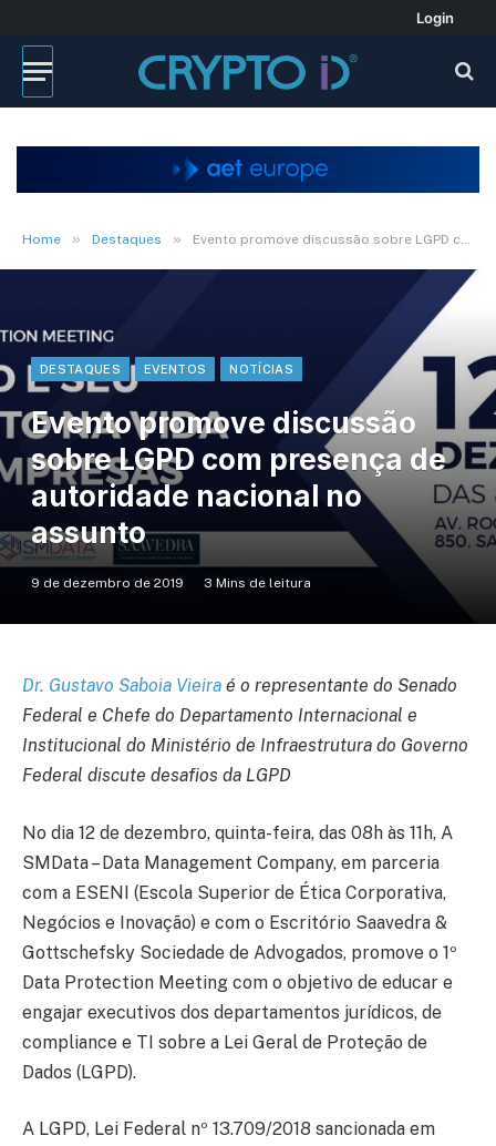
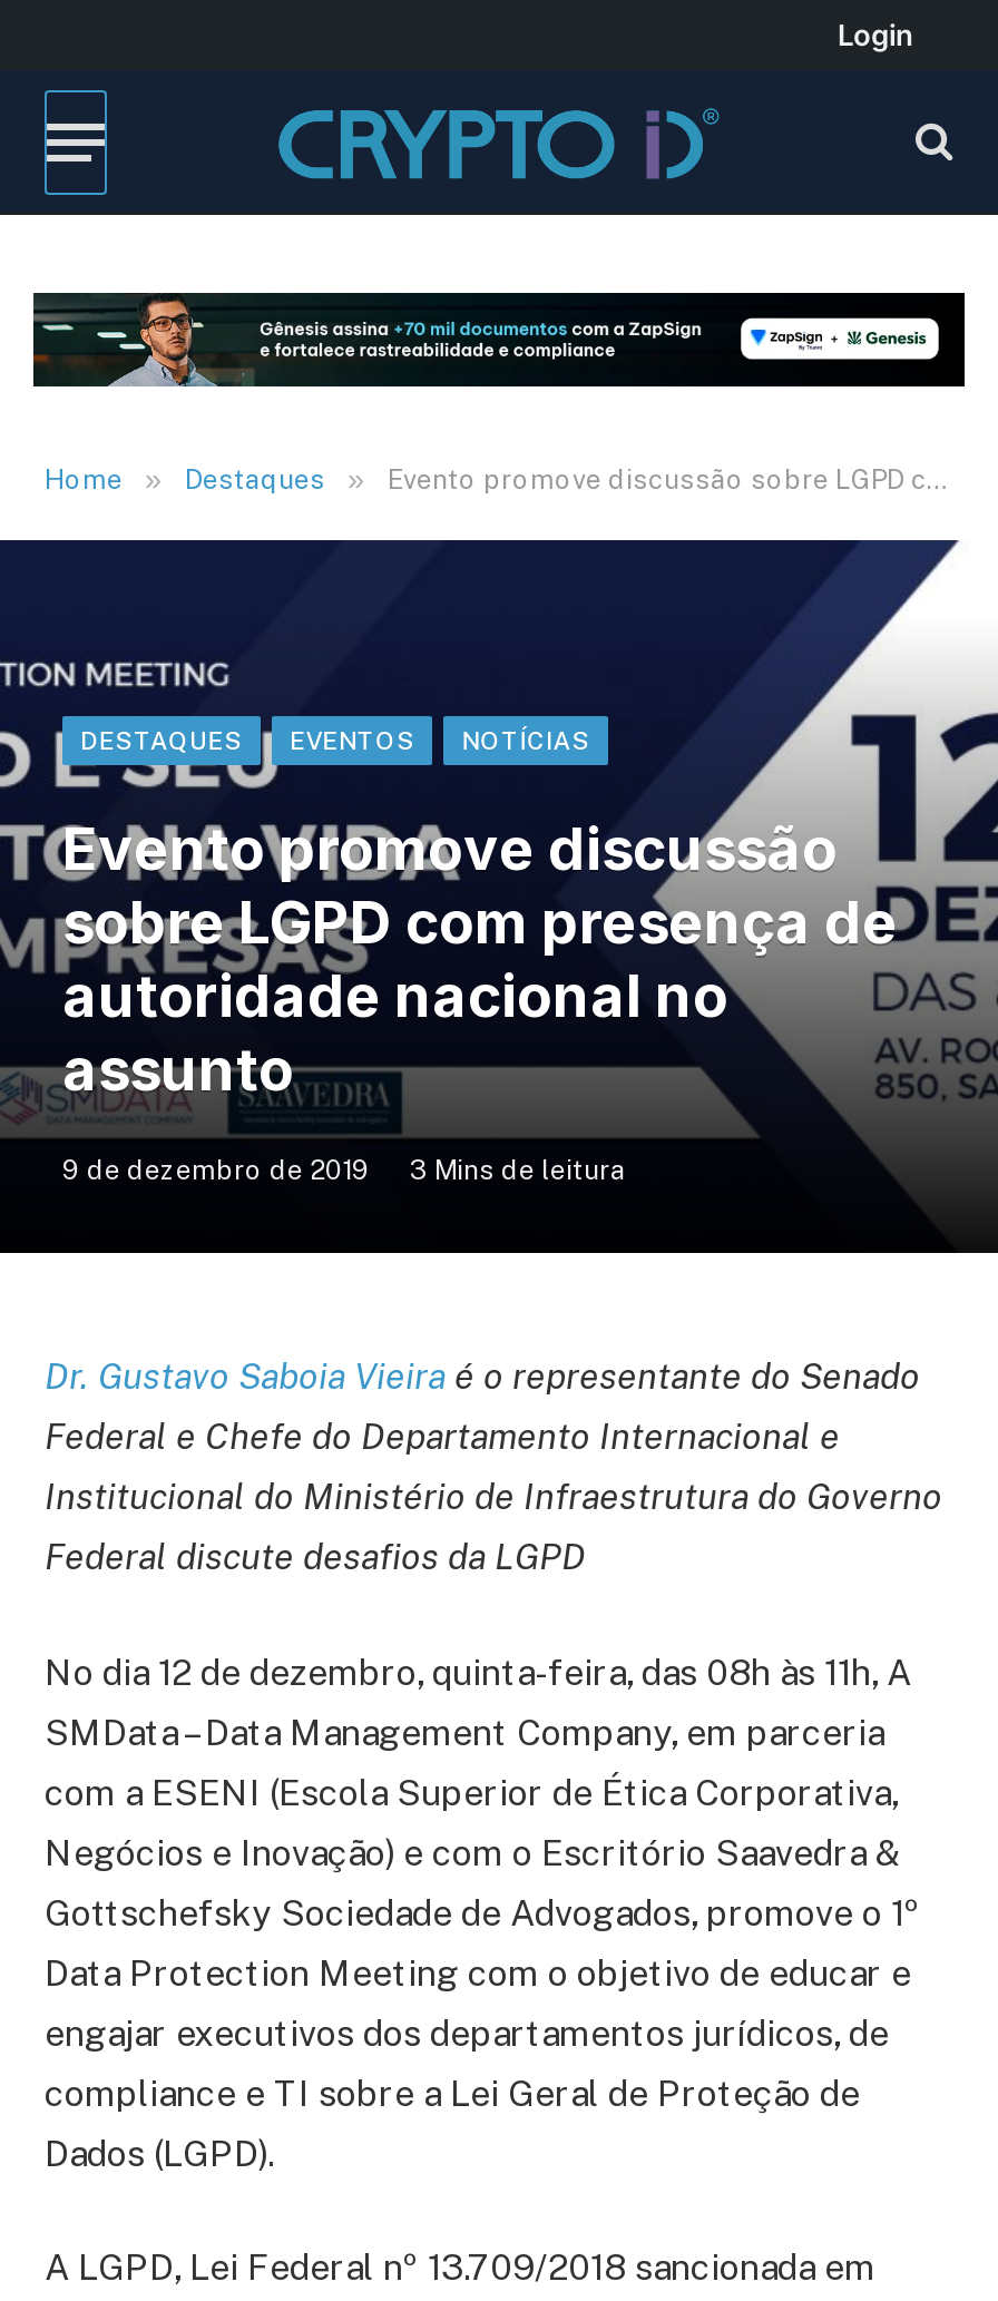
- [image]
+ [image]
